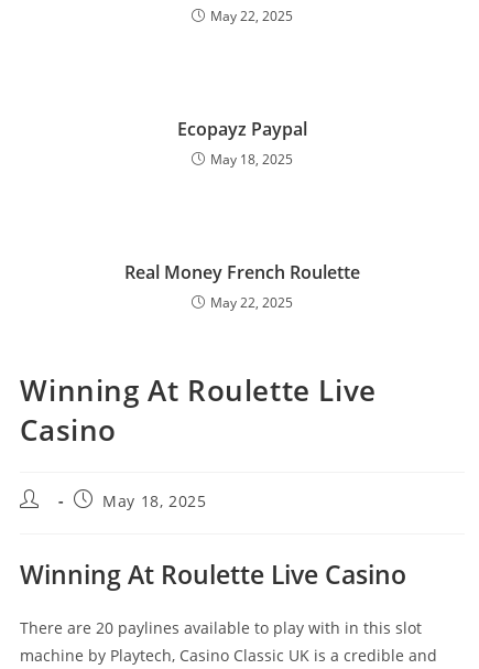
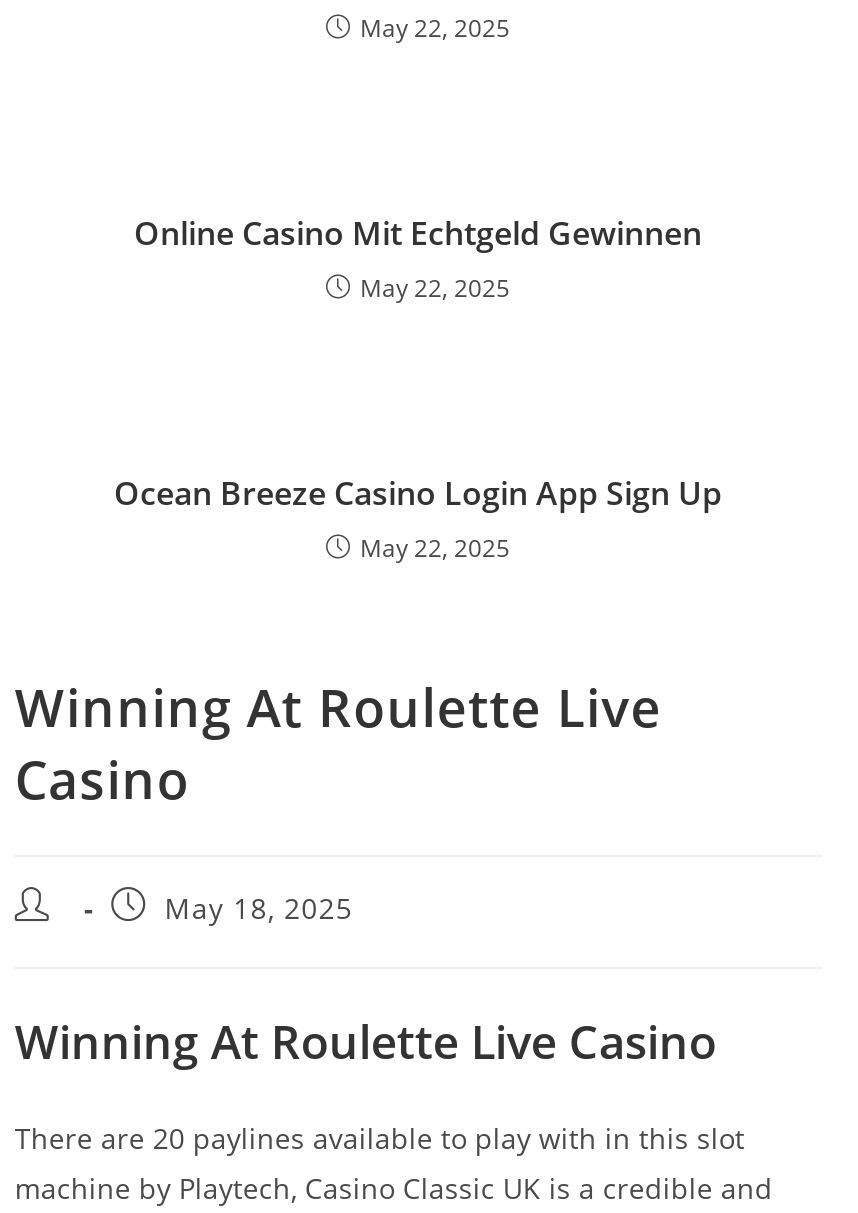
- Ecopayz Paypal
- May 18, 2025
+ Online Casino Mit Echtgeld Gewinnen
+ May 22, 2025

- Real Money French Roulette
+ Ocean Breeze Casino Login App Sign Up
